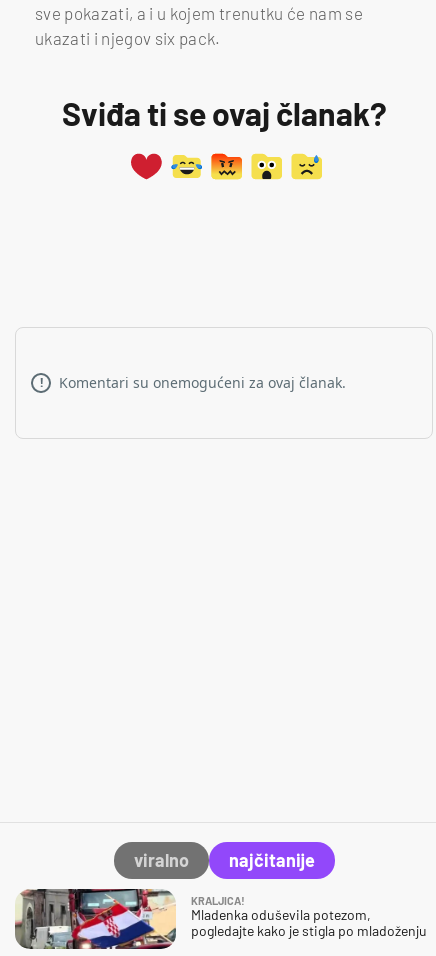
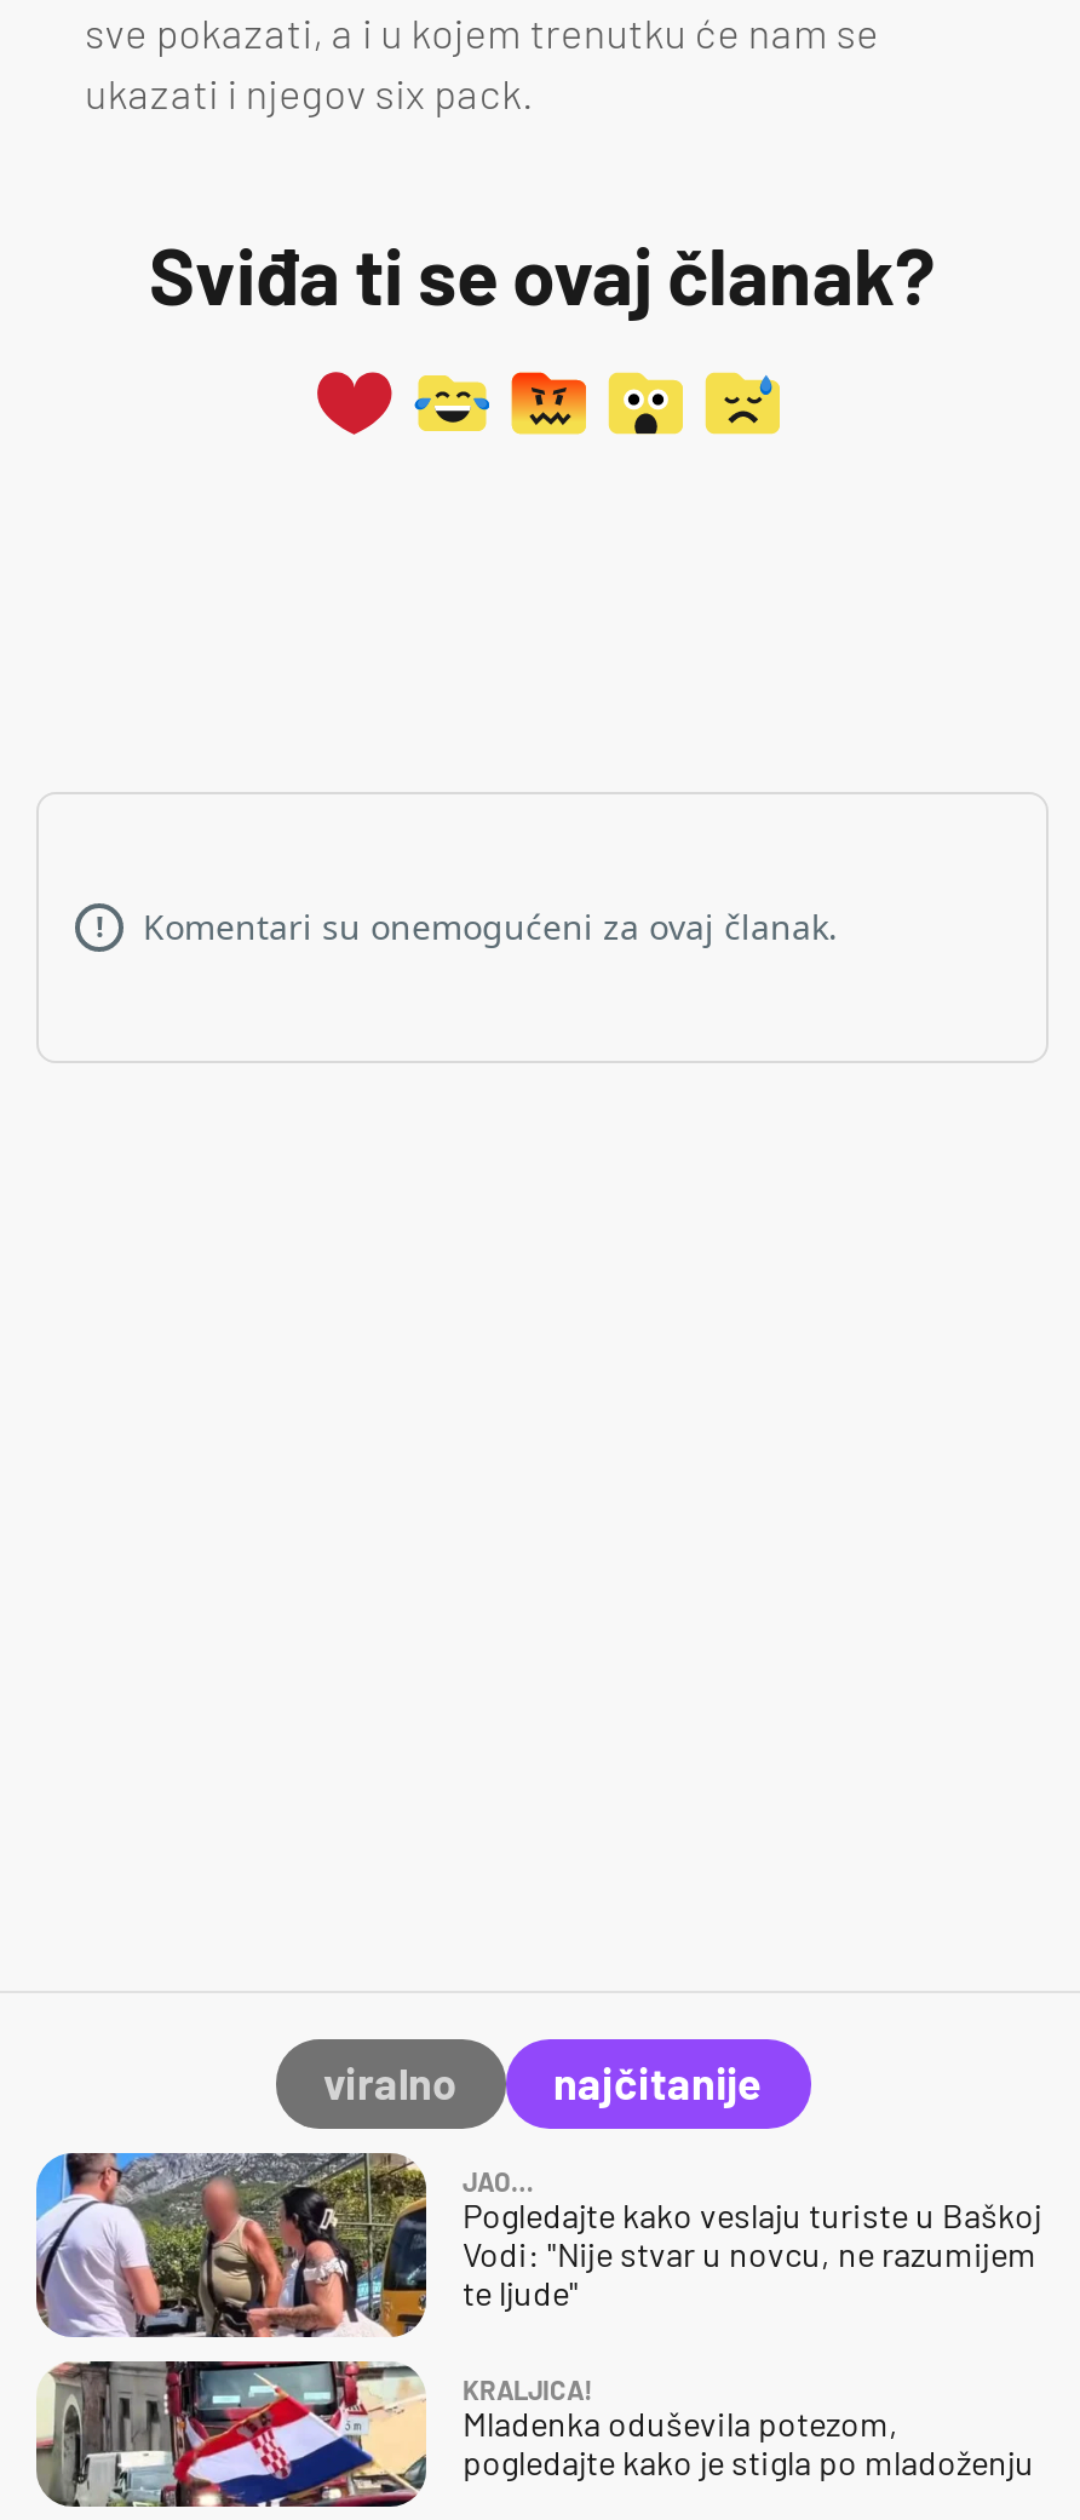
+ [image]
+ JAO…
+ Pogledajte kako veslaju turiste u Baškoj
+ Vodi: "Nije stvar u novcu, ne razumijem
+ te ljude"
